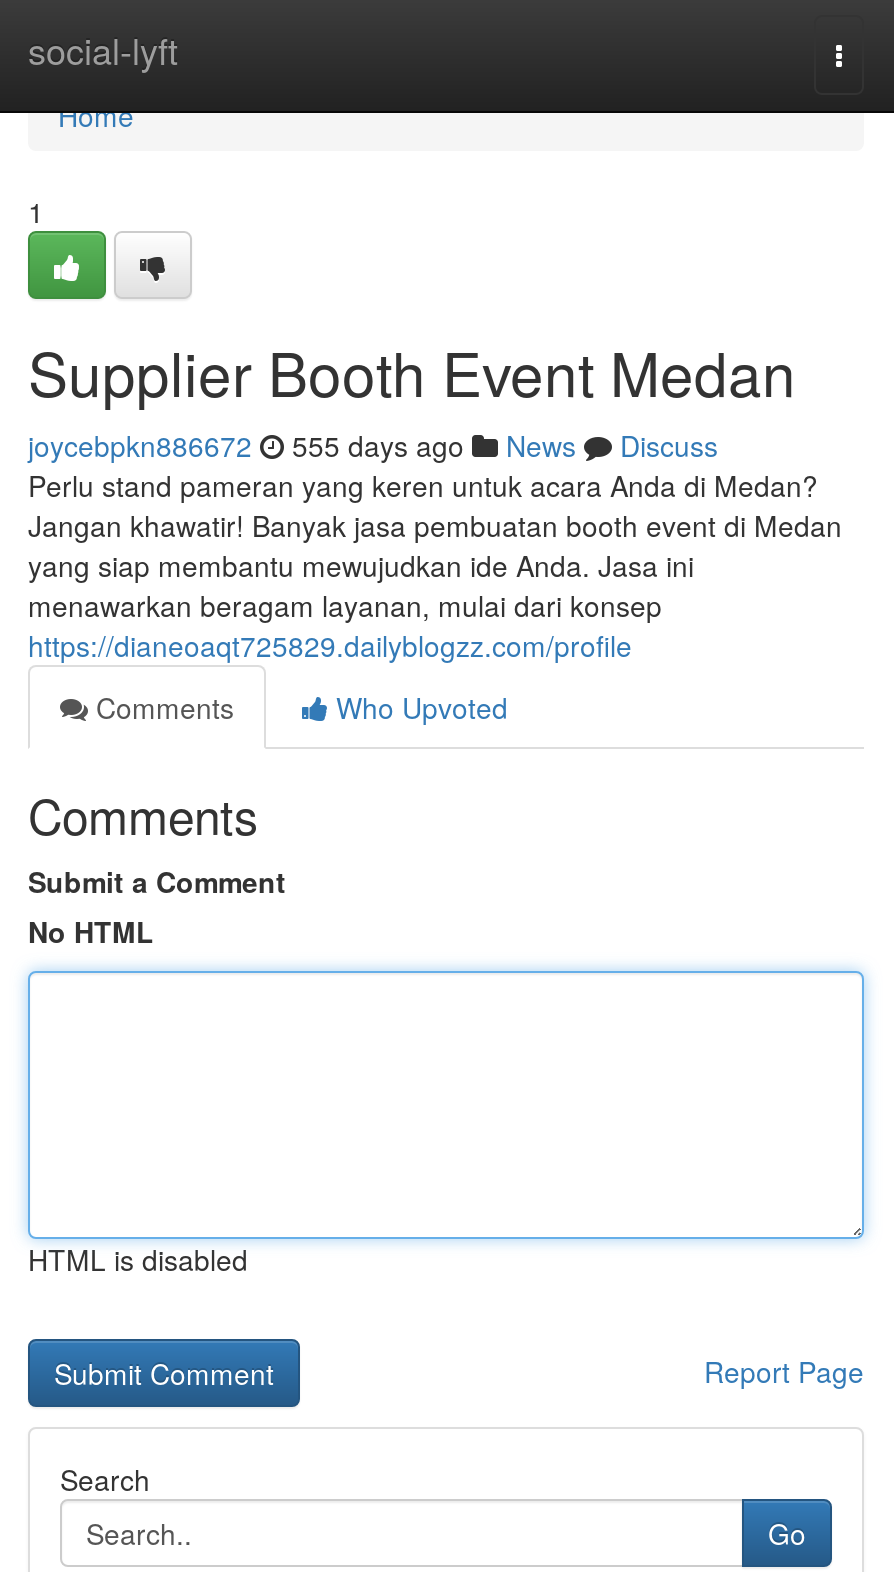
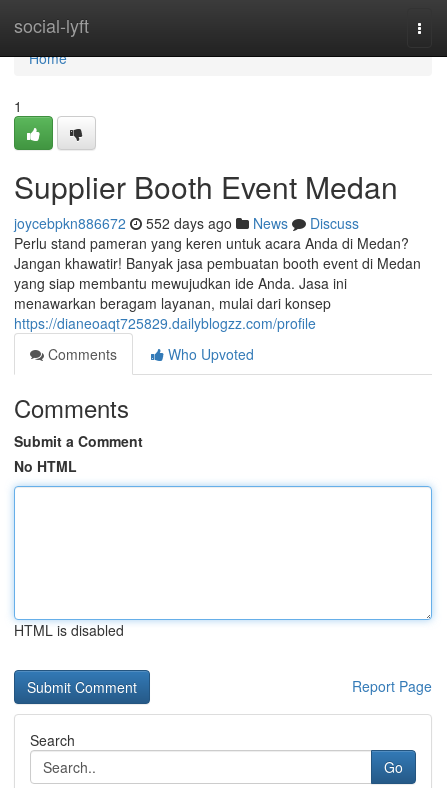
- joycebpkn886672 555 days ago News Discuss
+ joycebpkn886672 552 days ago News Discuss
